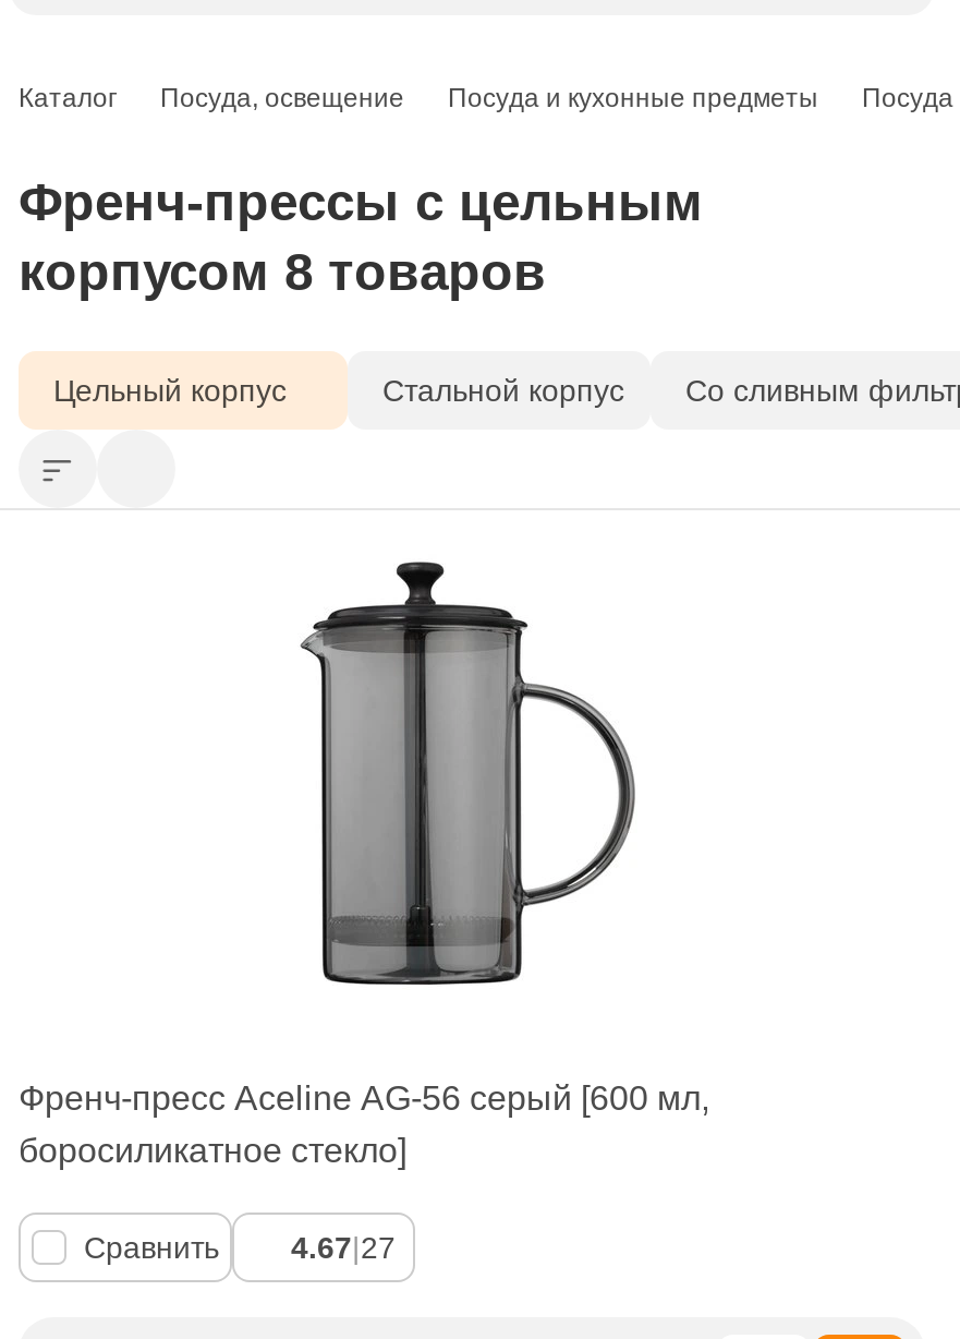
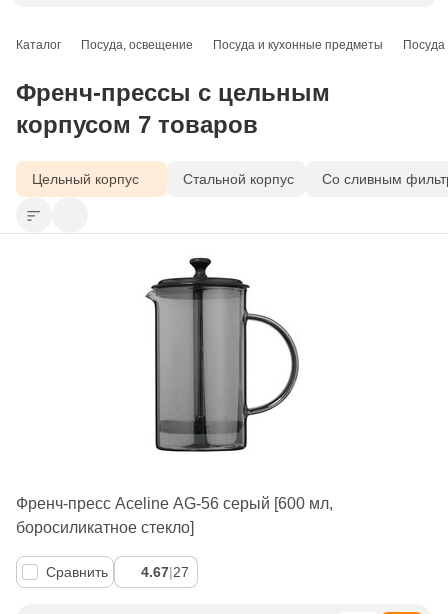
- корпусом 8 товаров
+ корпусом 7 товаров
